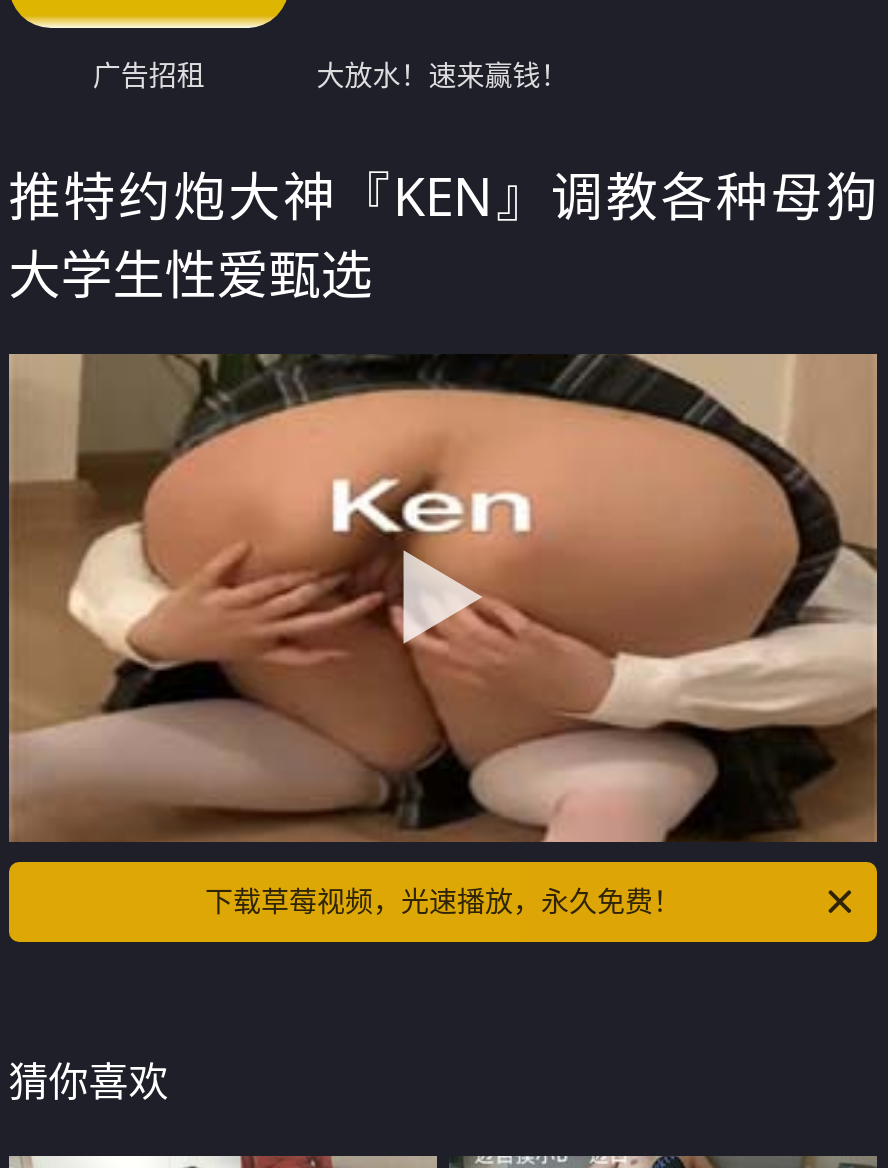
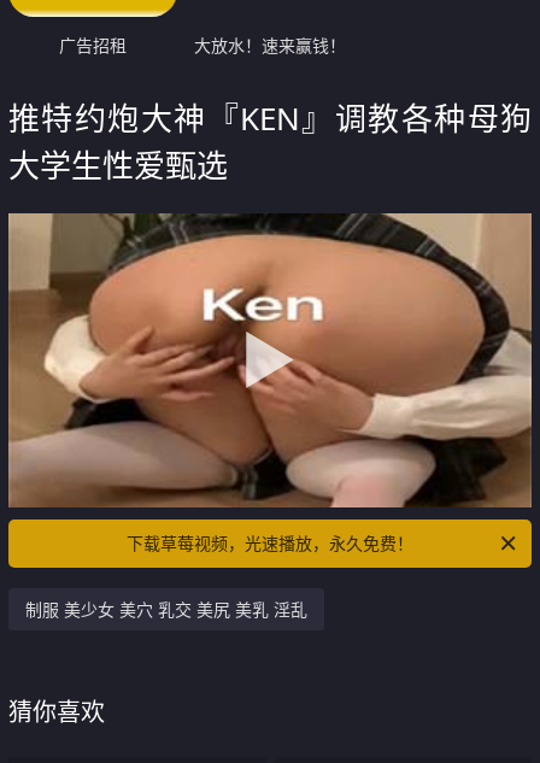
+ 制服 美少女 美穴 乳交 美尻 美乳 淫乱
